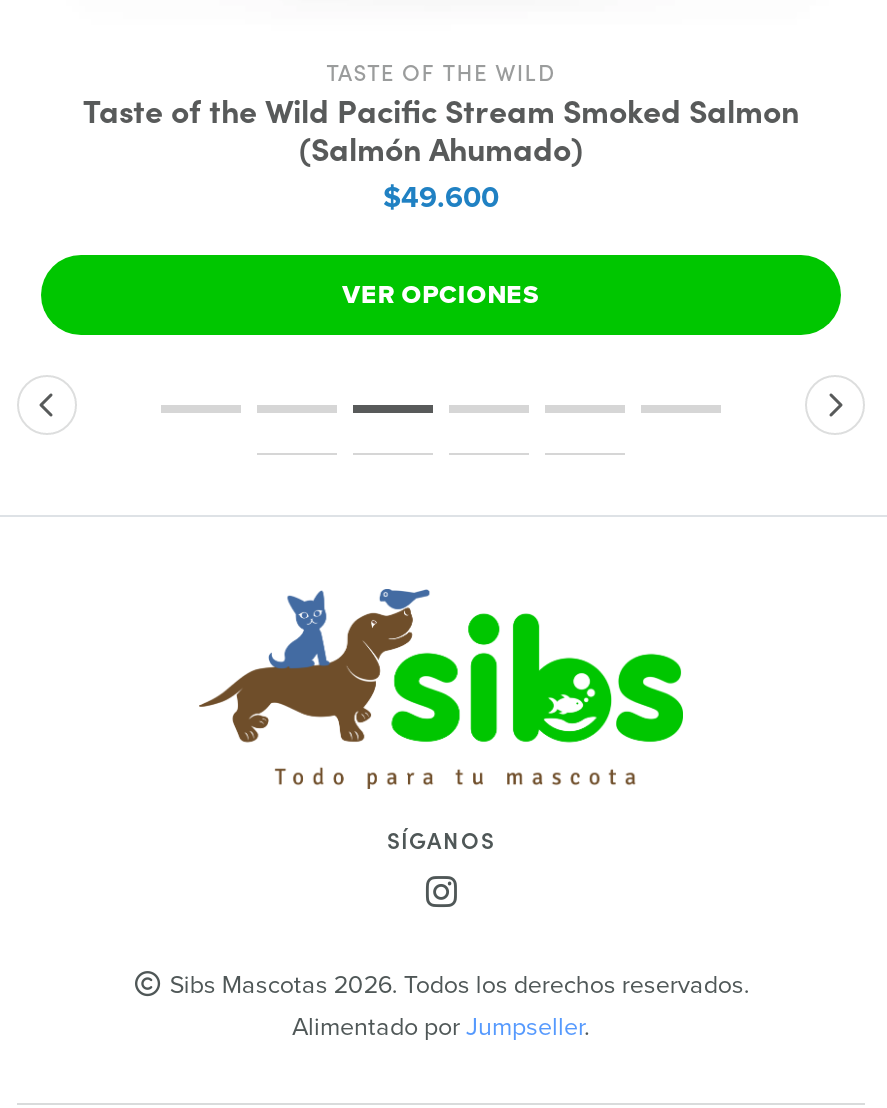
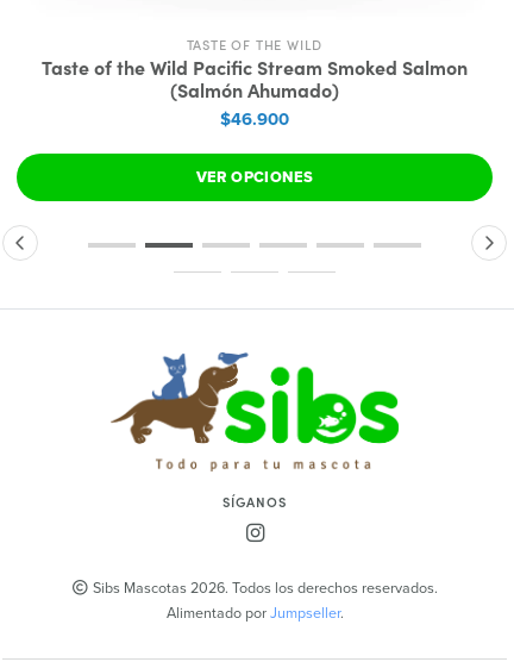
- $49.600
+ $46.900
